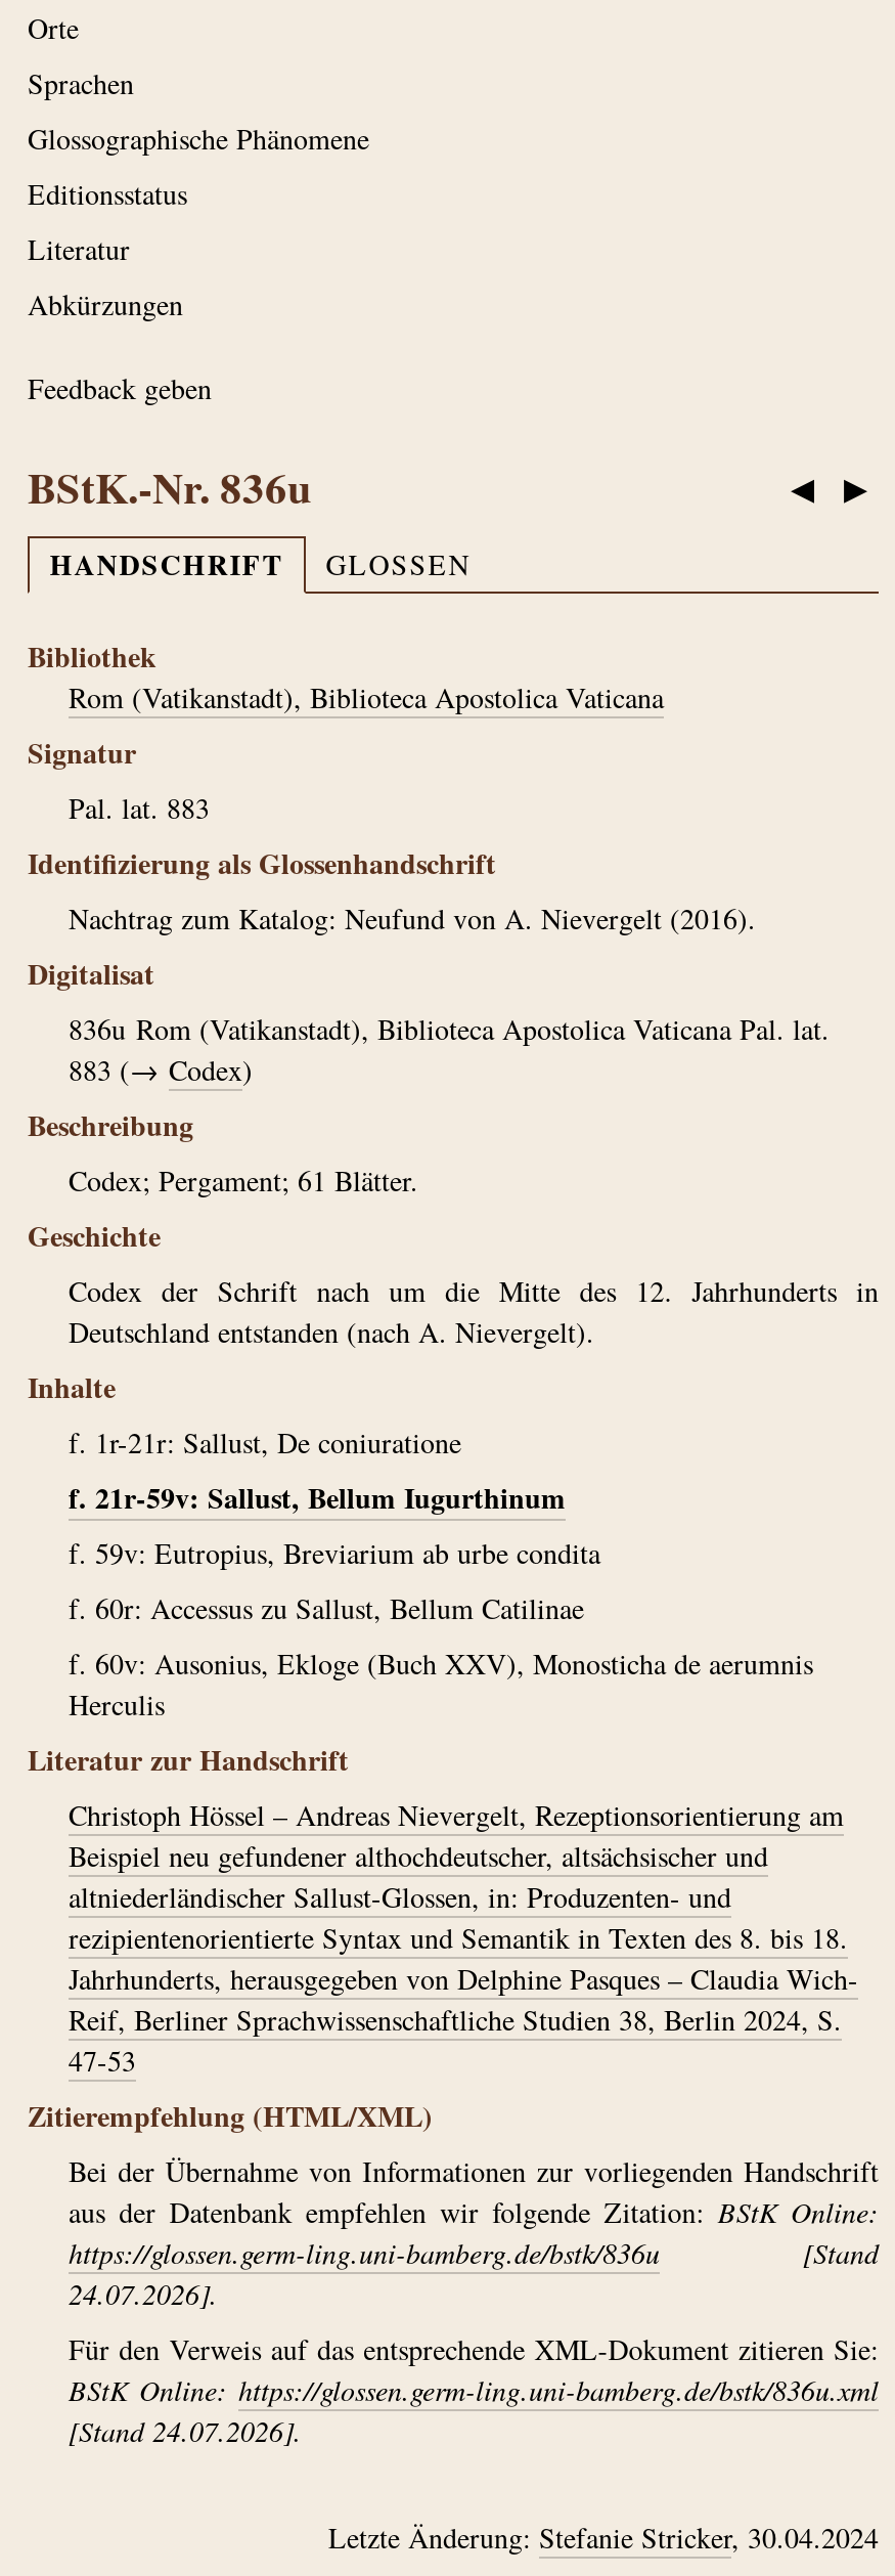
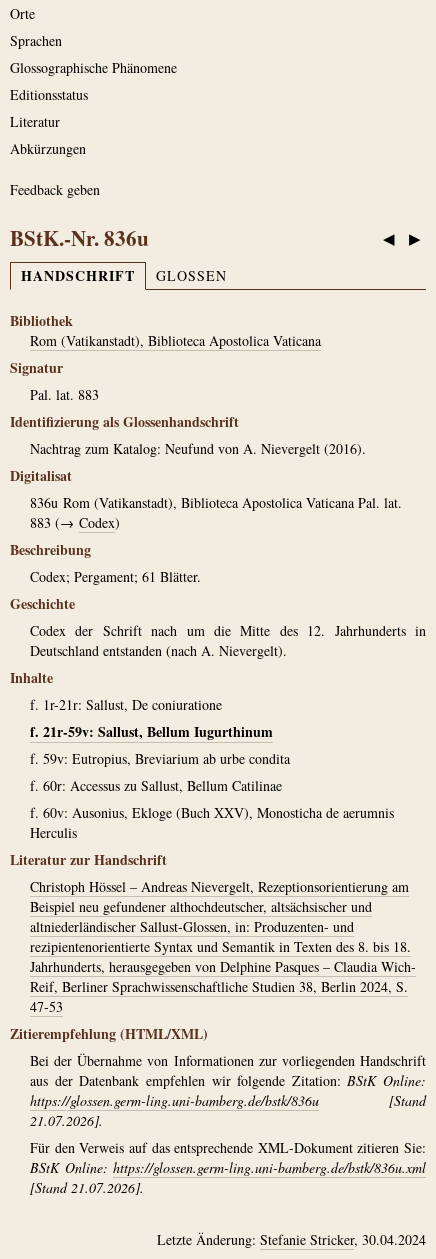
- 24.07.2026].
+ 21.07.2026].

- [Stand 24.07.2026].
+ [Stand 21.07.2026].
